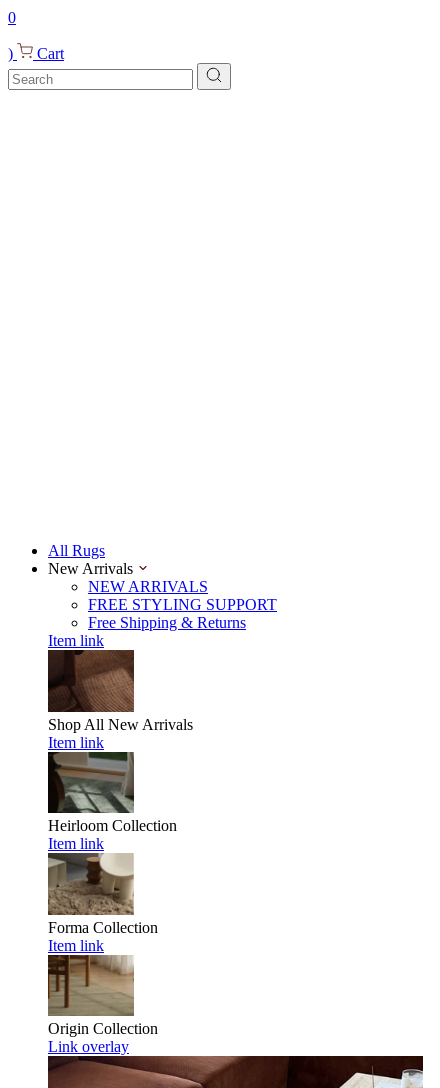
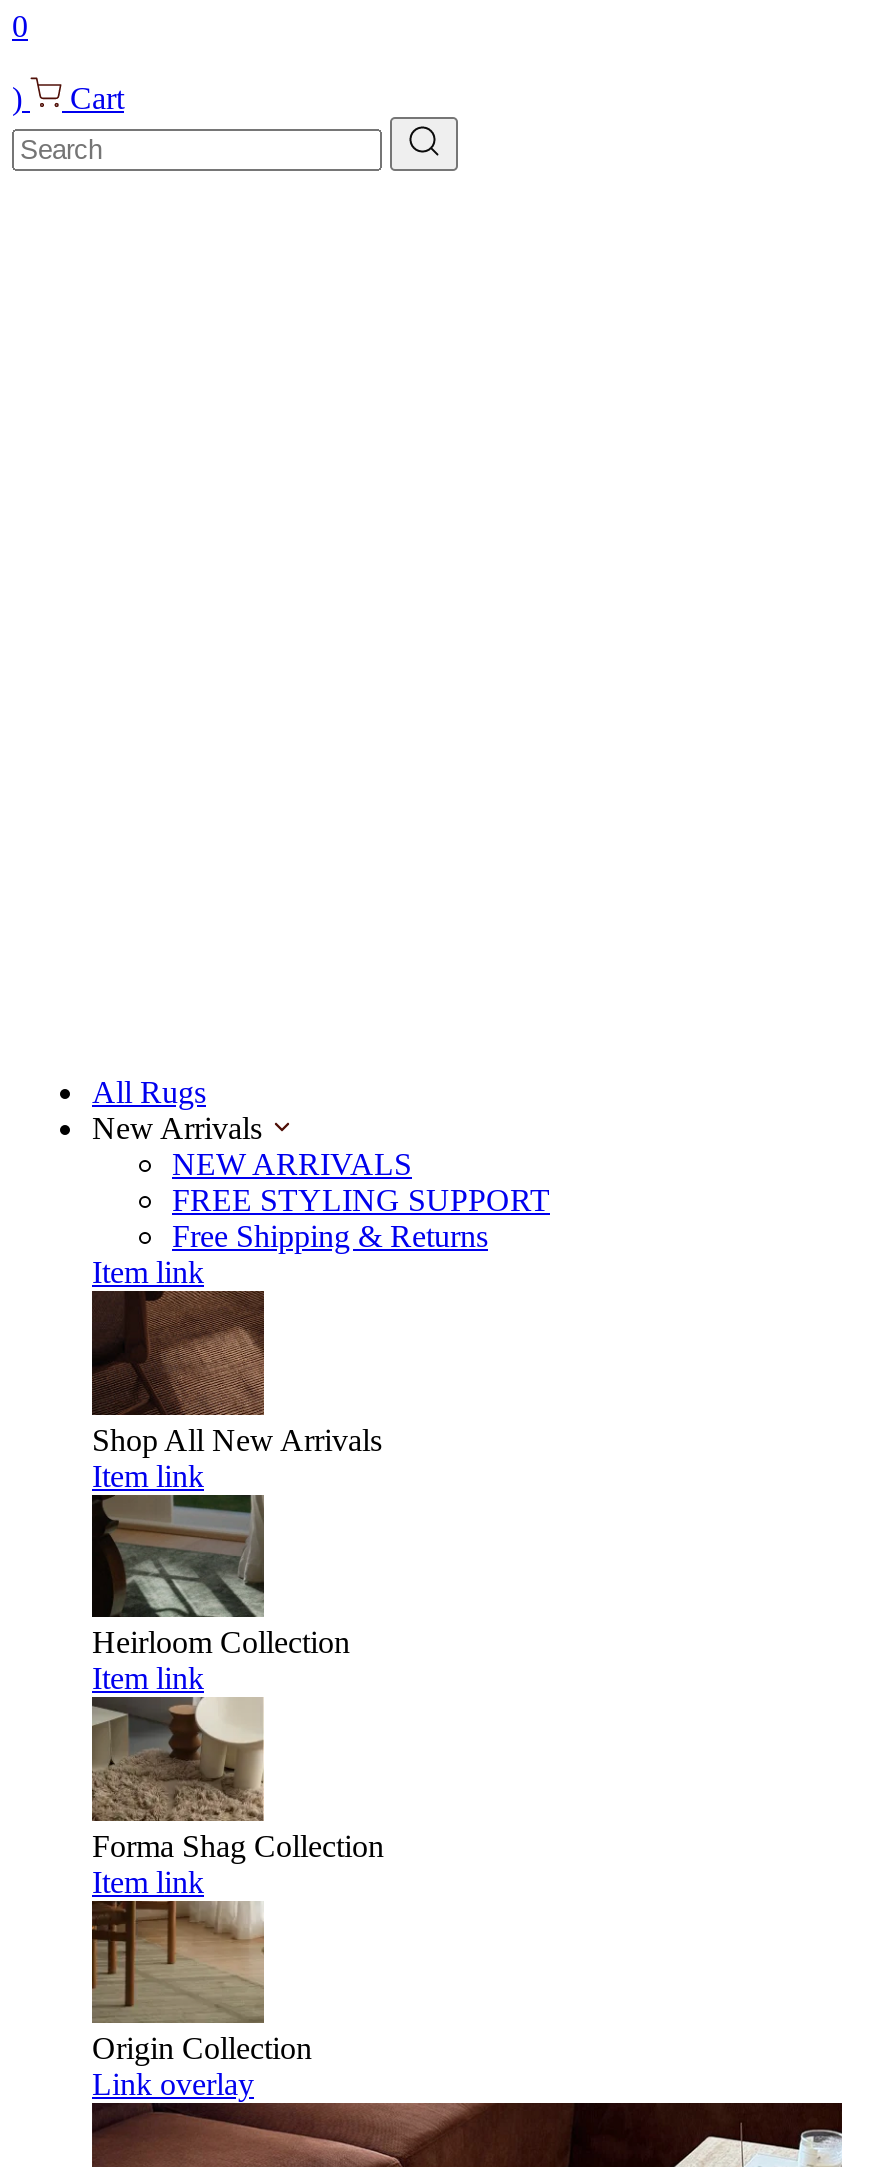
- Forma Collection
+ Forma Shag Collection
